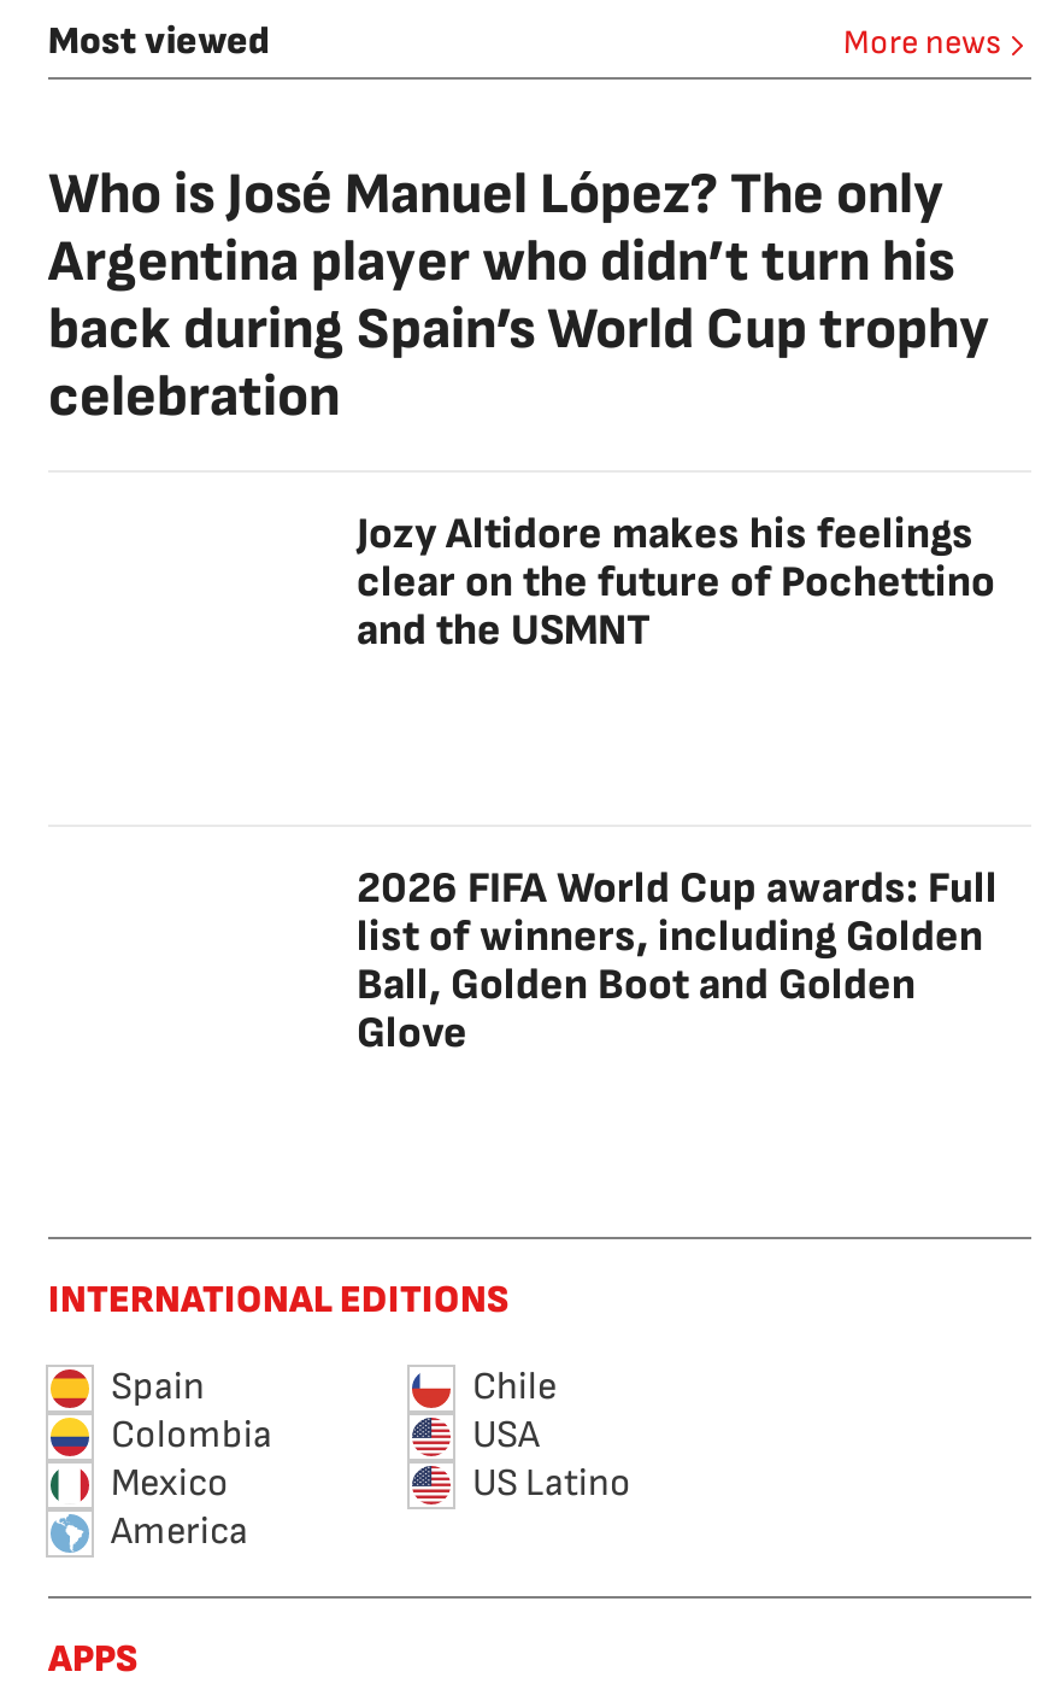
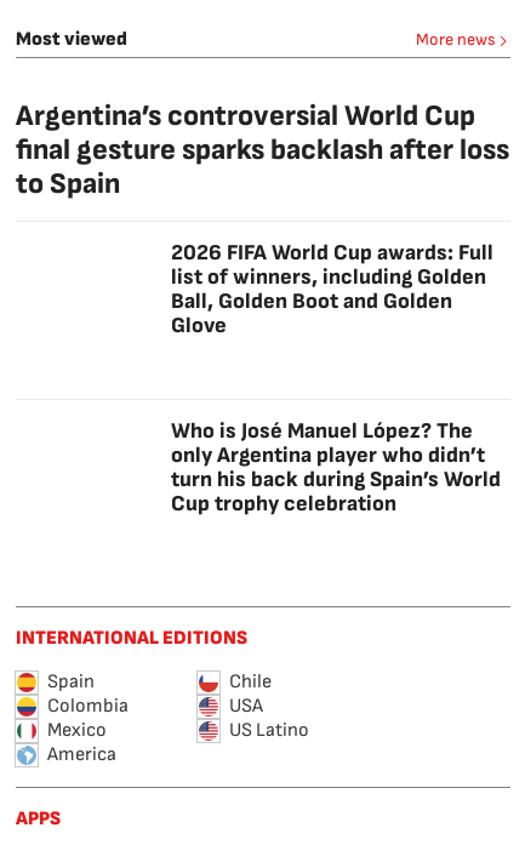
- Who is José Manuel López? The only
- Argentina player who didn’t turn his
- back during Spain’s World Cup trophy
- celebration
- Jozy Altidore makes his feelings
- clear on the future of Pochettino
- and the USMNT
+ Argentina’s controversial World Cup
+ final gesture sparks backlash after loss
+ to Spain

moved up: 2026 FIFA World Cup awards: Full | list of winners, including Golden | Ball, Golden Boot and Golden | Glove

+ Who is José Manuel López? The
+ only Argentina player who didn’t
+ turn his back during Spain’s World
+ Cup trophy celebration
